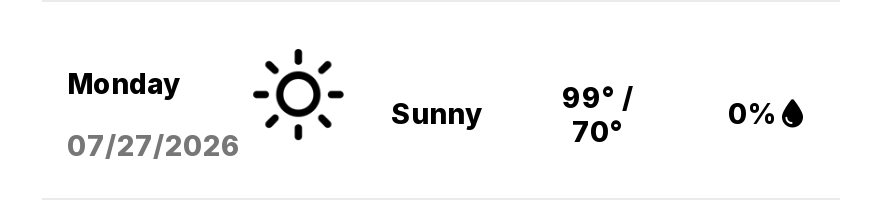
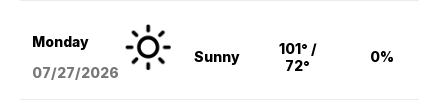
- 99° /
+ 101° /

- 70°
+ 72°
